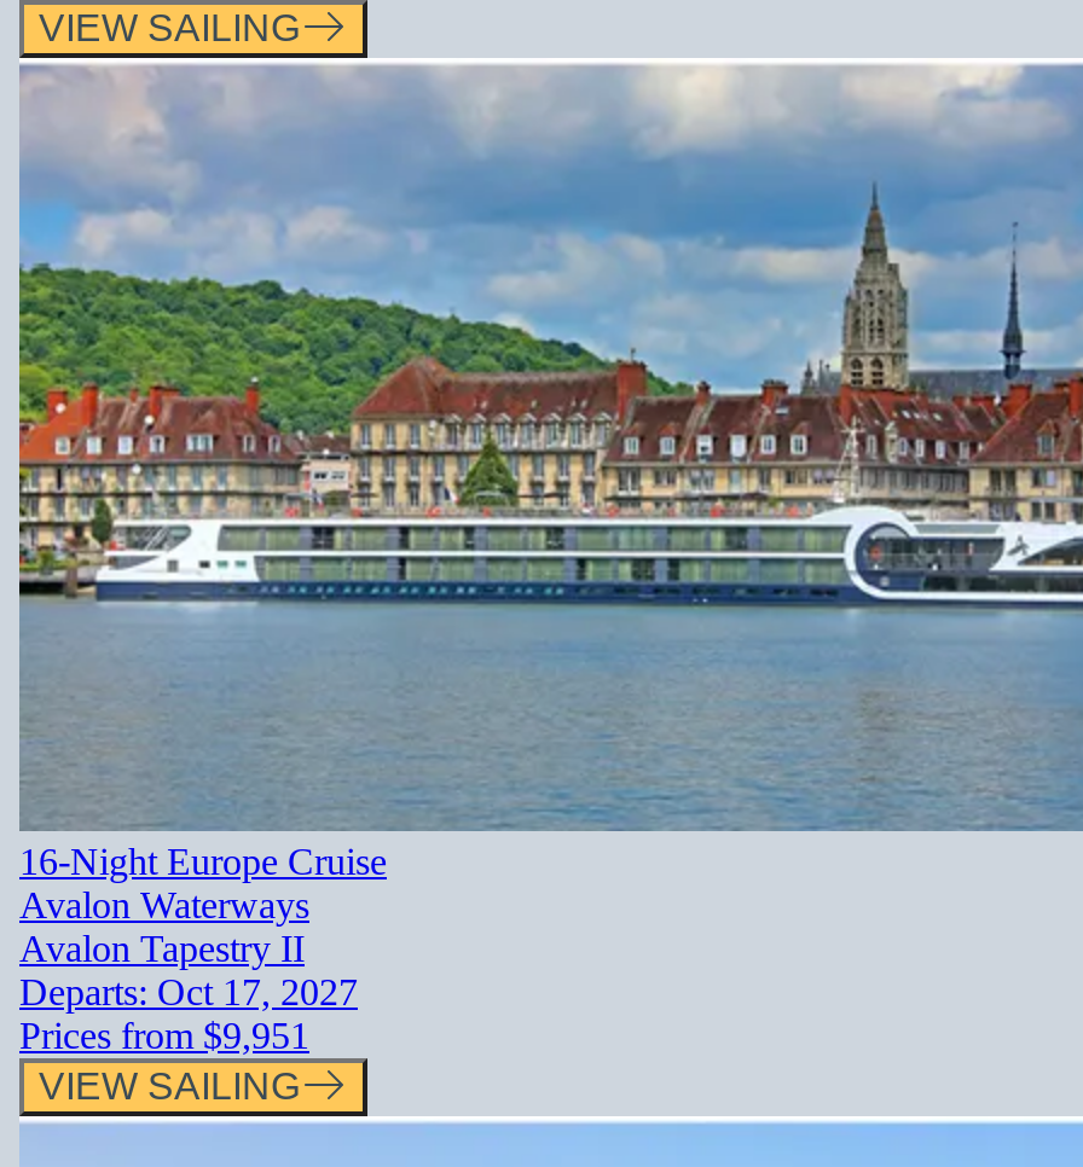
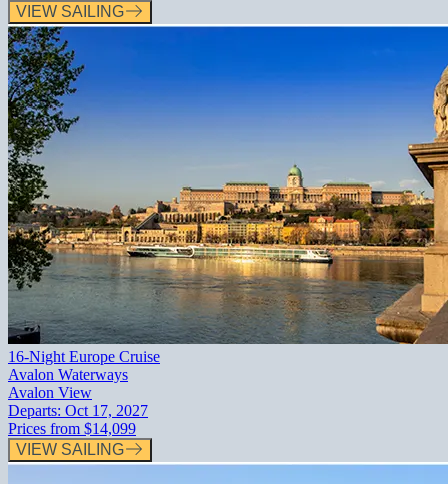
- [image]
- Avalon Tapestry II
+ [image]
+ Avalon View

- Prices from $9,951
+ Prices from $14,099
